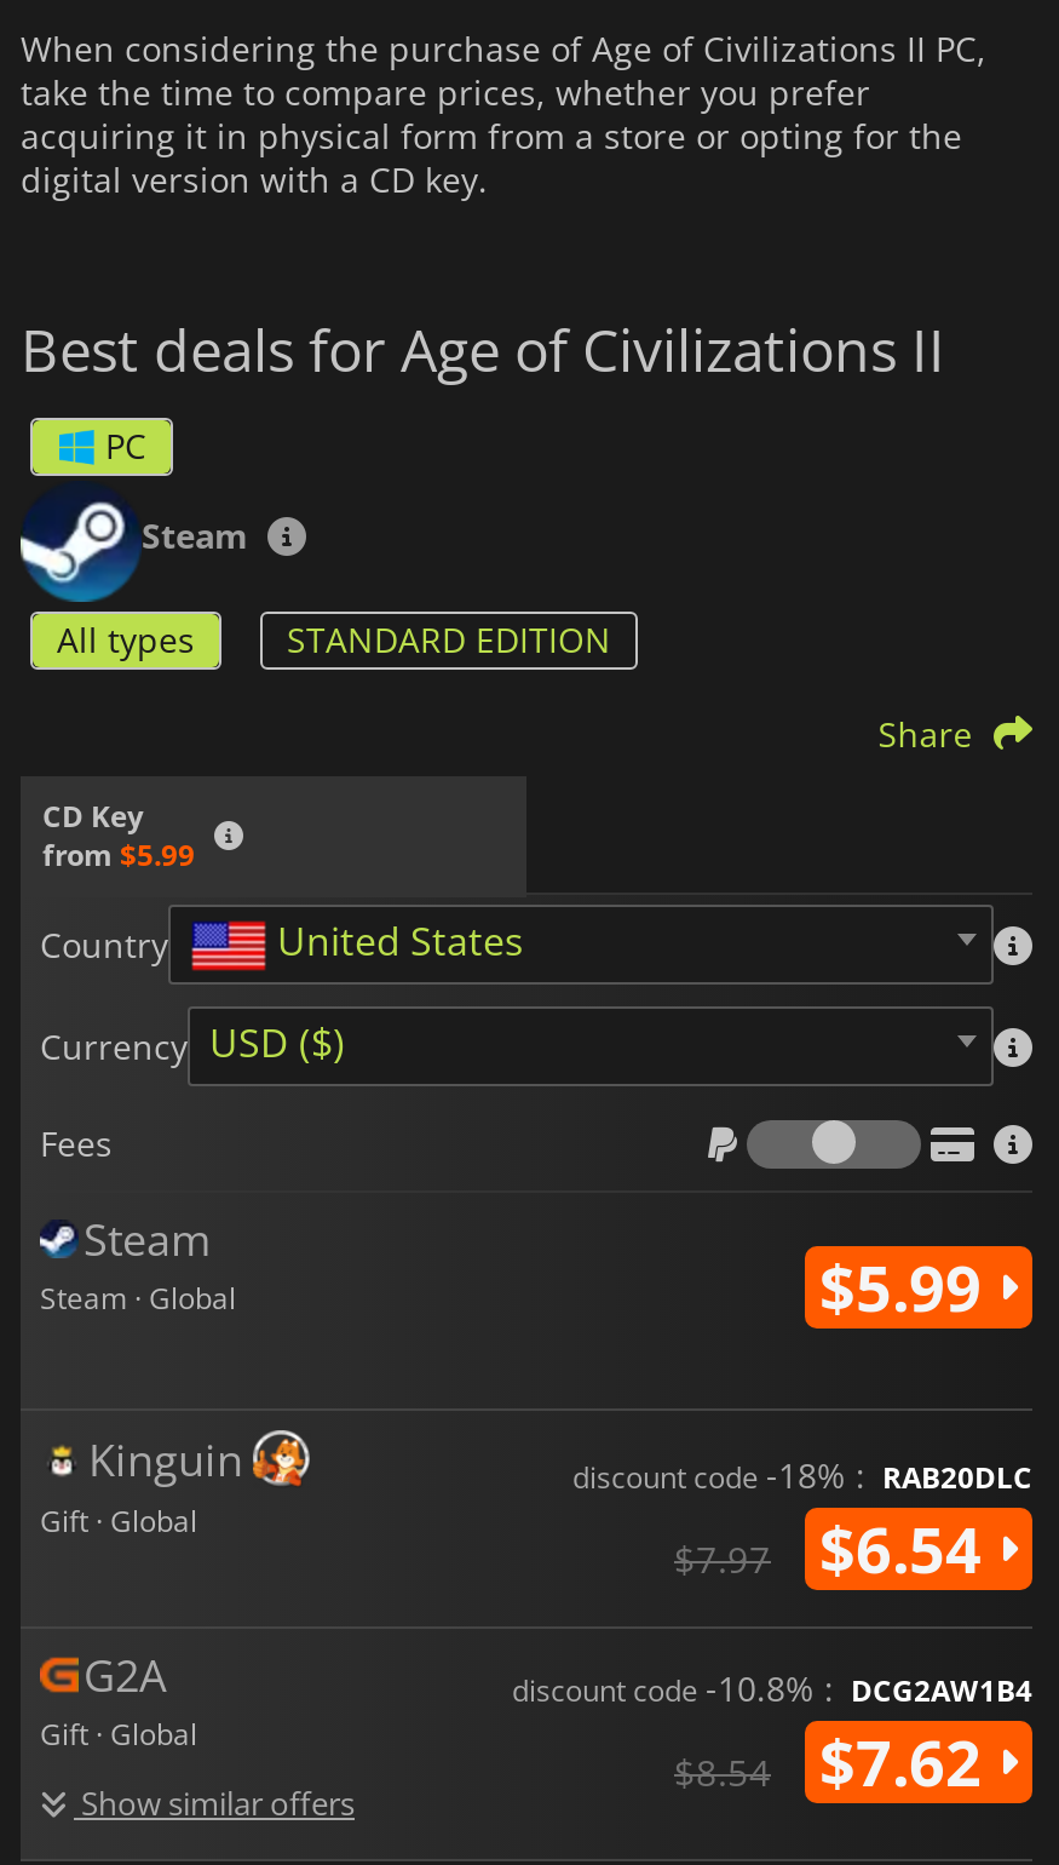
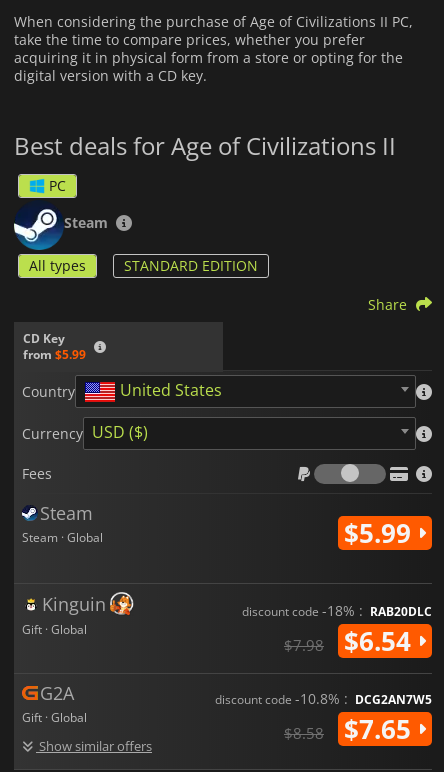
- $7.97 $6.54
+ $7.98 $6.54

- discount code -10.8% : DCG2AW1B4
+ discount code -10.8% : DCG2AN7W5

- $7.62
+ $7.65

- $8.54
+ $8.58
